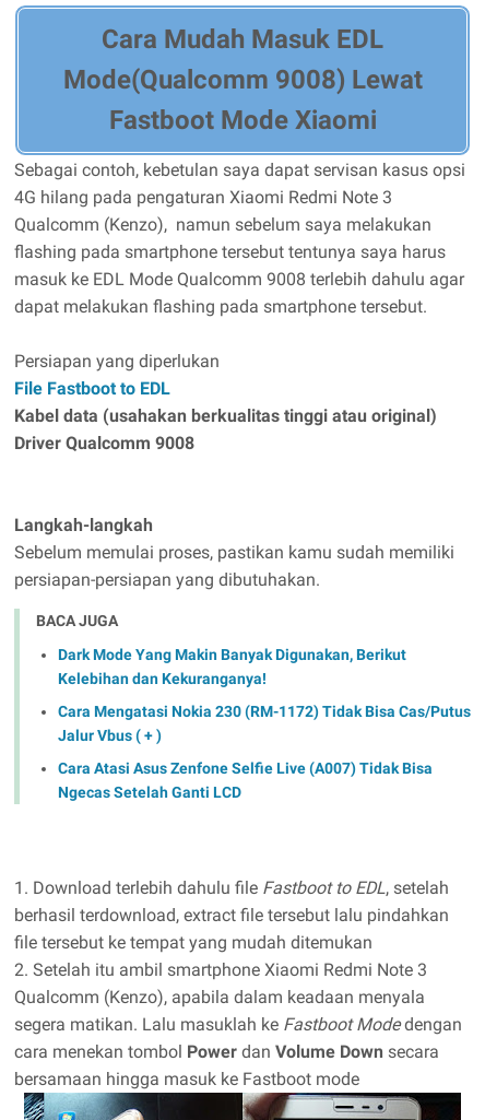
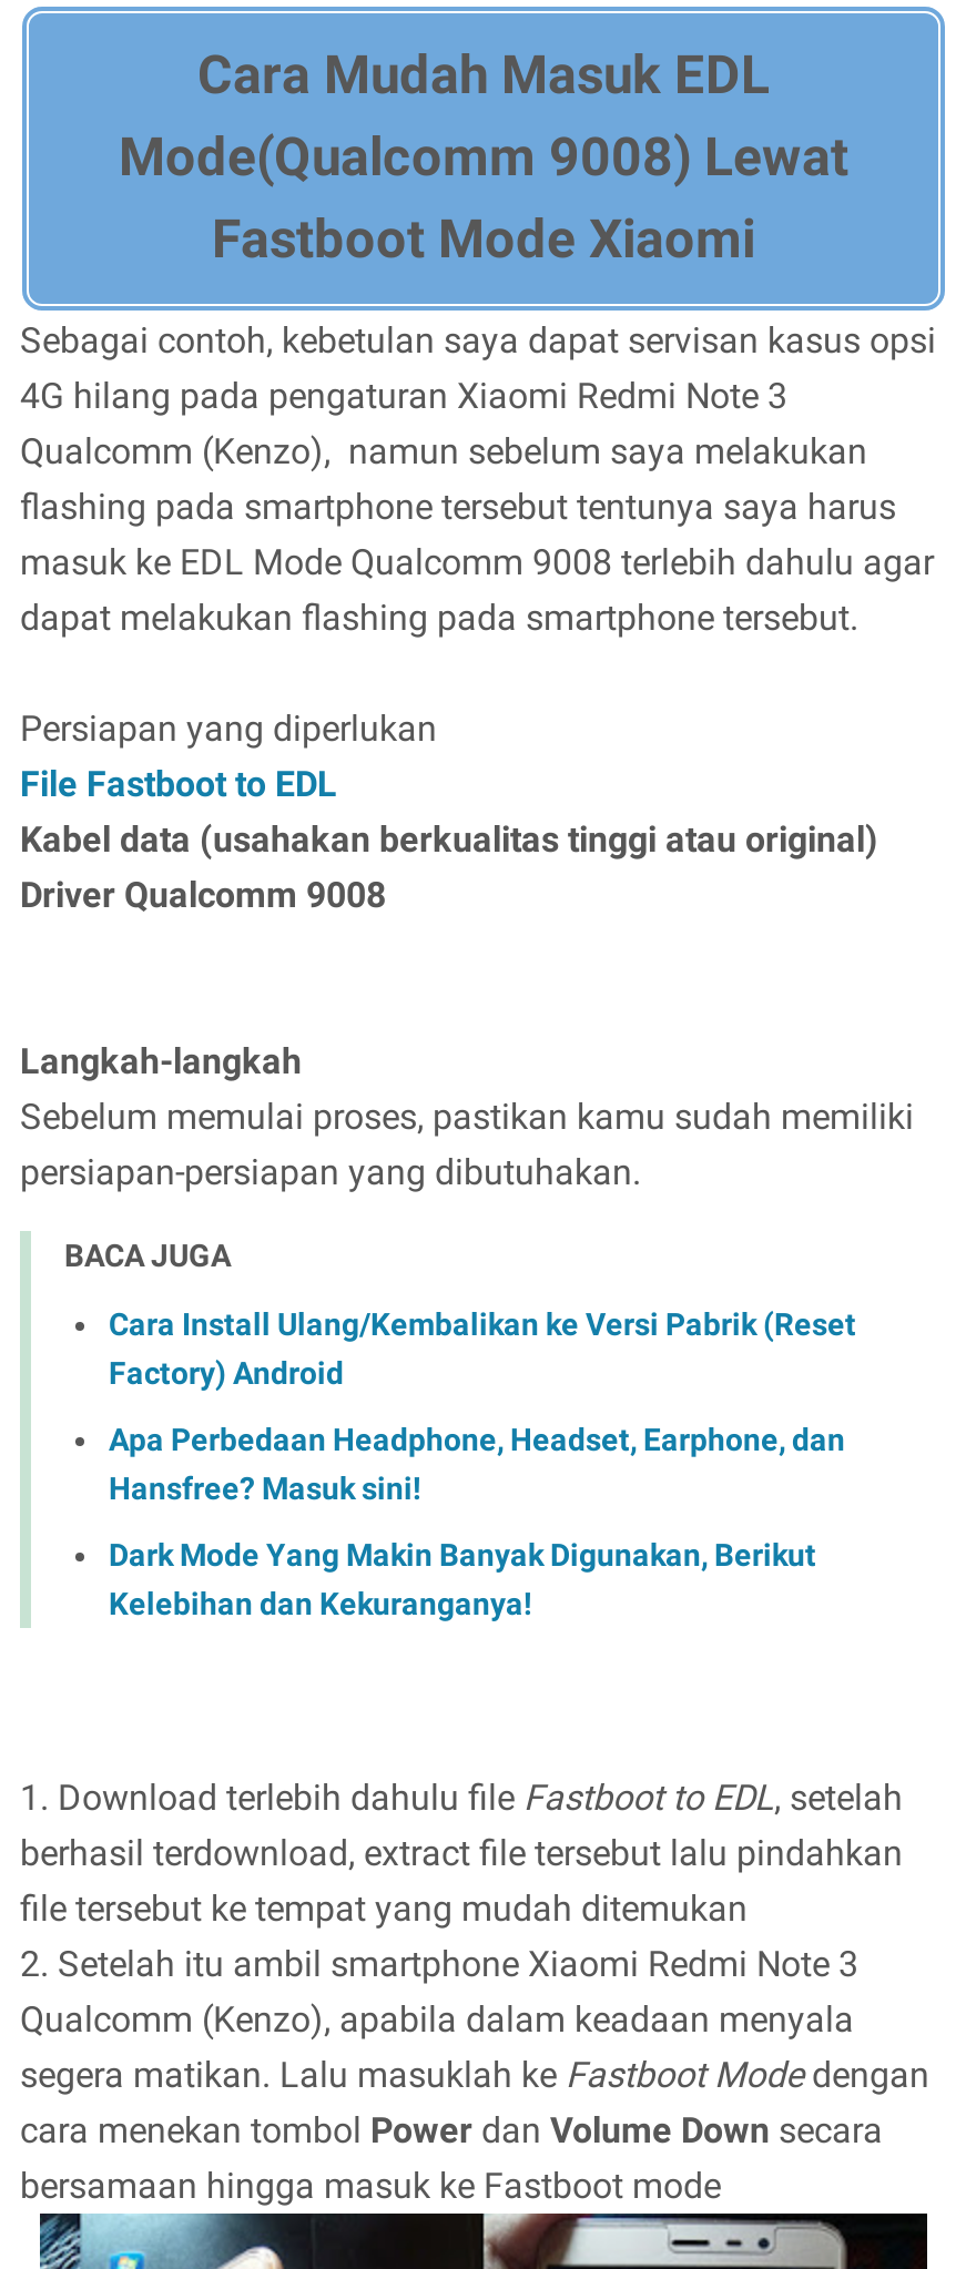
+ Cara Install Ulang/Kembalikan ke Versi Pabrik (Reset
+ Factory) Android
+ Apa Perbedaan Headphone, Headset, Earphone, dan
+ Hansfree? Masuk sini!

moved down: Dark Mode Yang Makin Banyak Digunakan, Berikut | Kelebihan dan Kekuranganya!

- Cara Mengatasi Nokia 230 (RM-1172) Tidak Bisa Cas/Putus
- Jalur Vbus ( + )
- Cara Atasi Asus Zenfone Selfie Live (A007) Tidak Bisa
- Ngecas Setelah Ganti LCD
